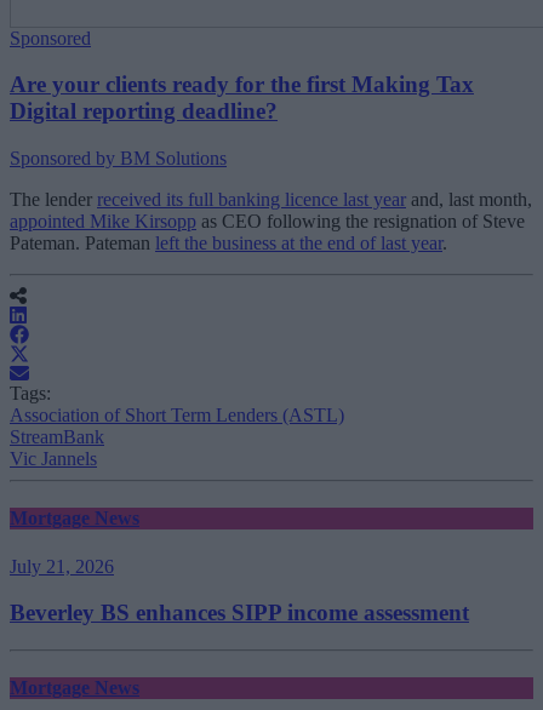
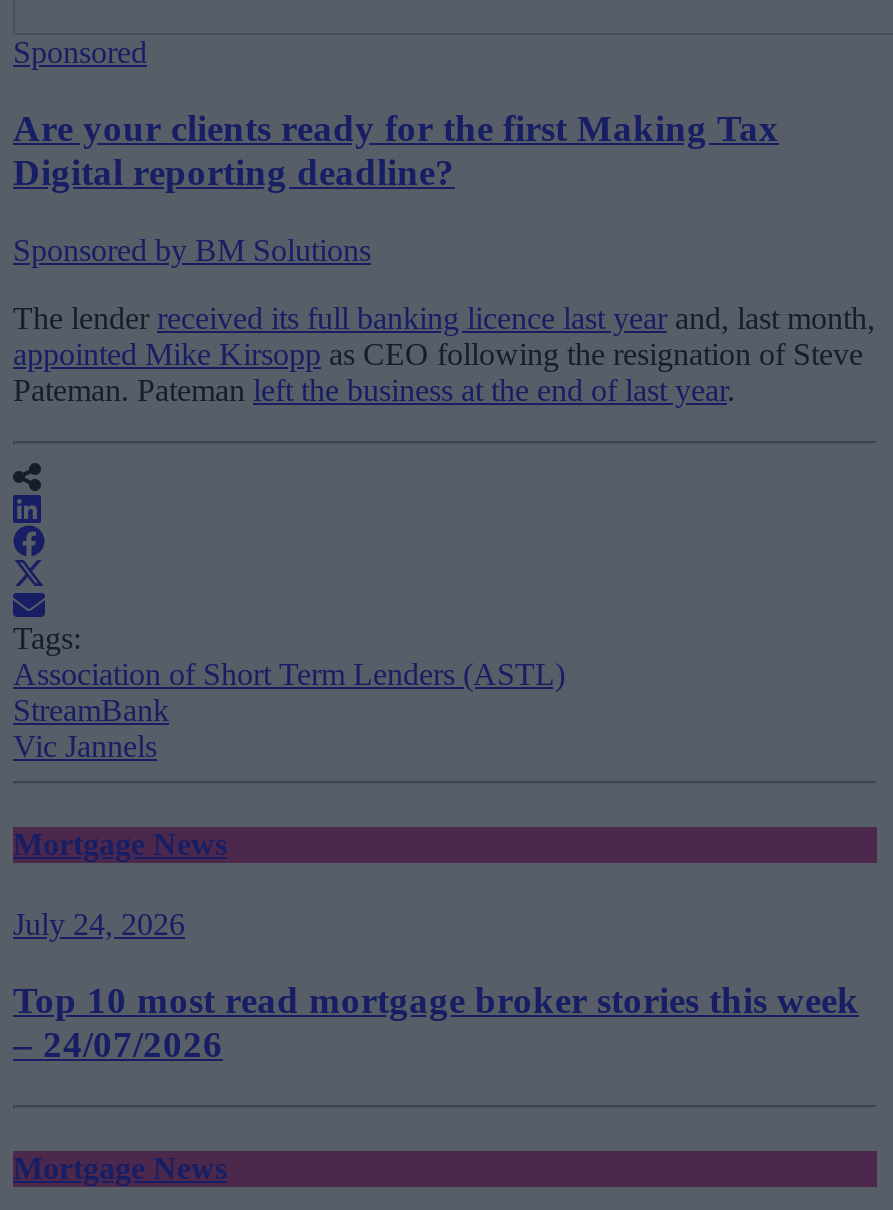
- July 21, 2026
+ July 24, 2026

- Beverley BS enhances SIPP income assessment
+ Top 10 most read mortgage broker stories this week
+ – 24/07/2026
